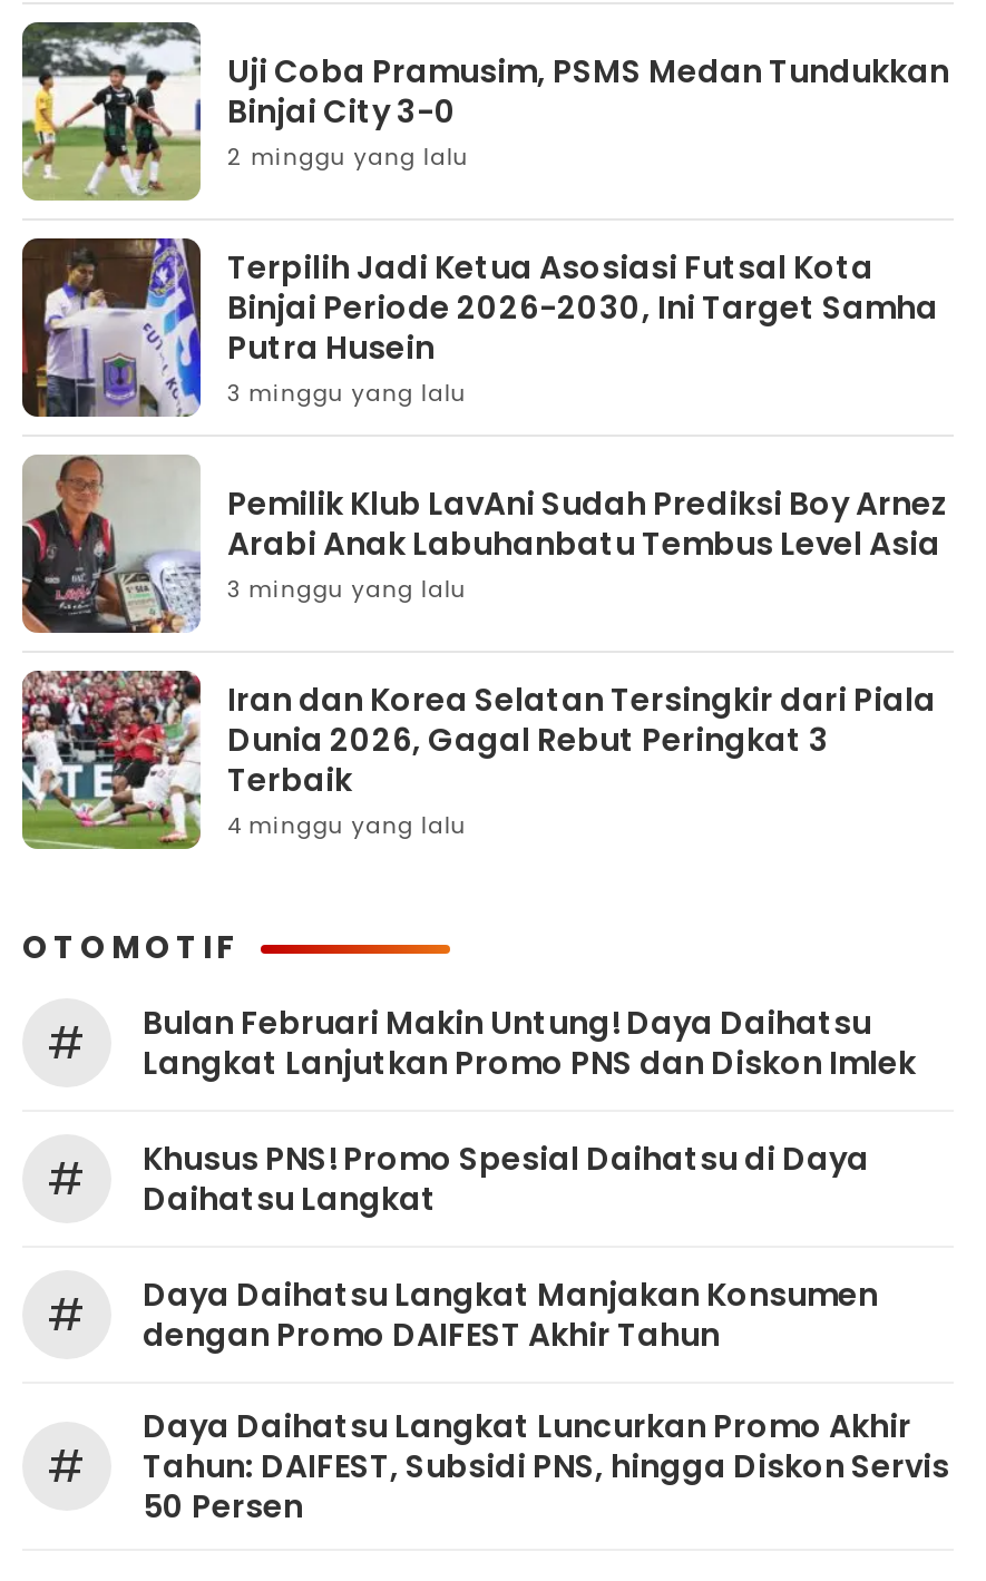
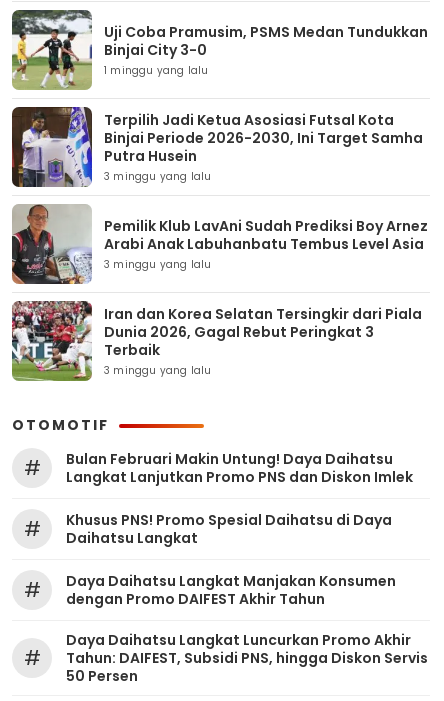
- 2 minggu yang lalu
+ 1 minggu yang lalu

- 4 minggu yang lalu
+ 3 minggu yang lalu
